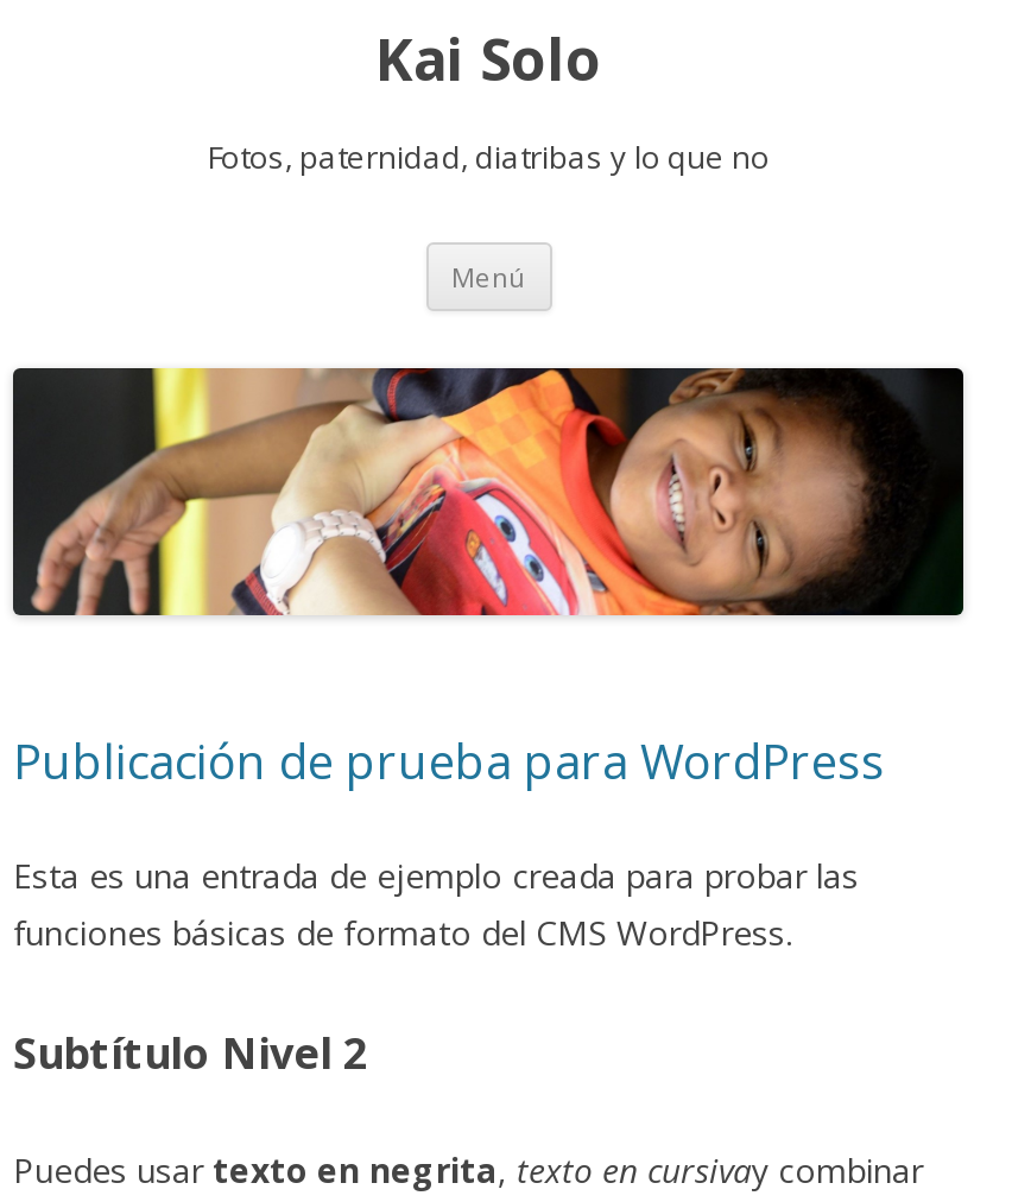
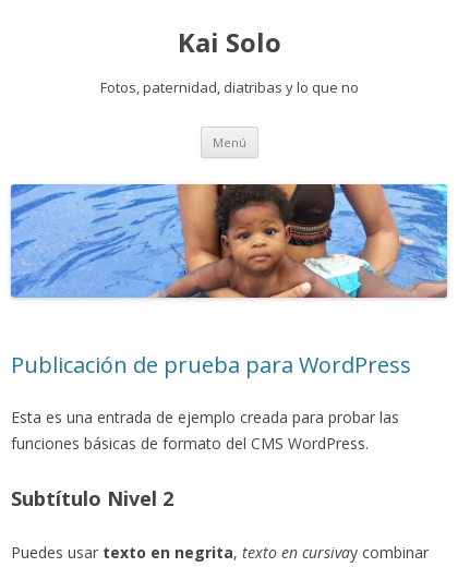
- [image]
+ [image]
